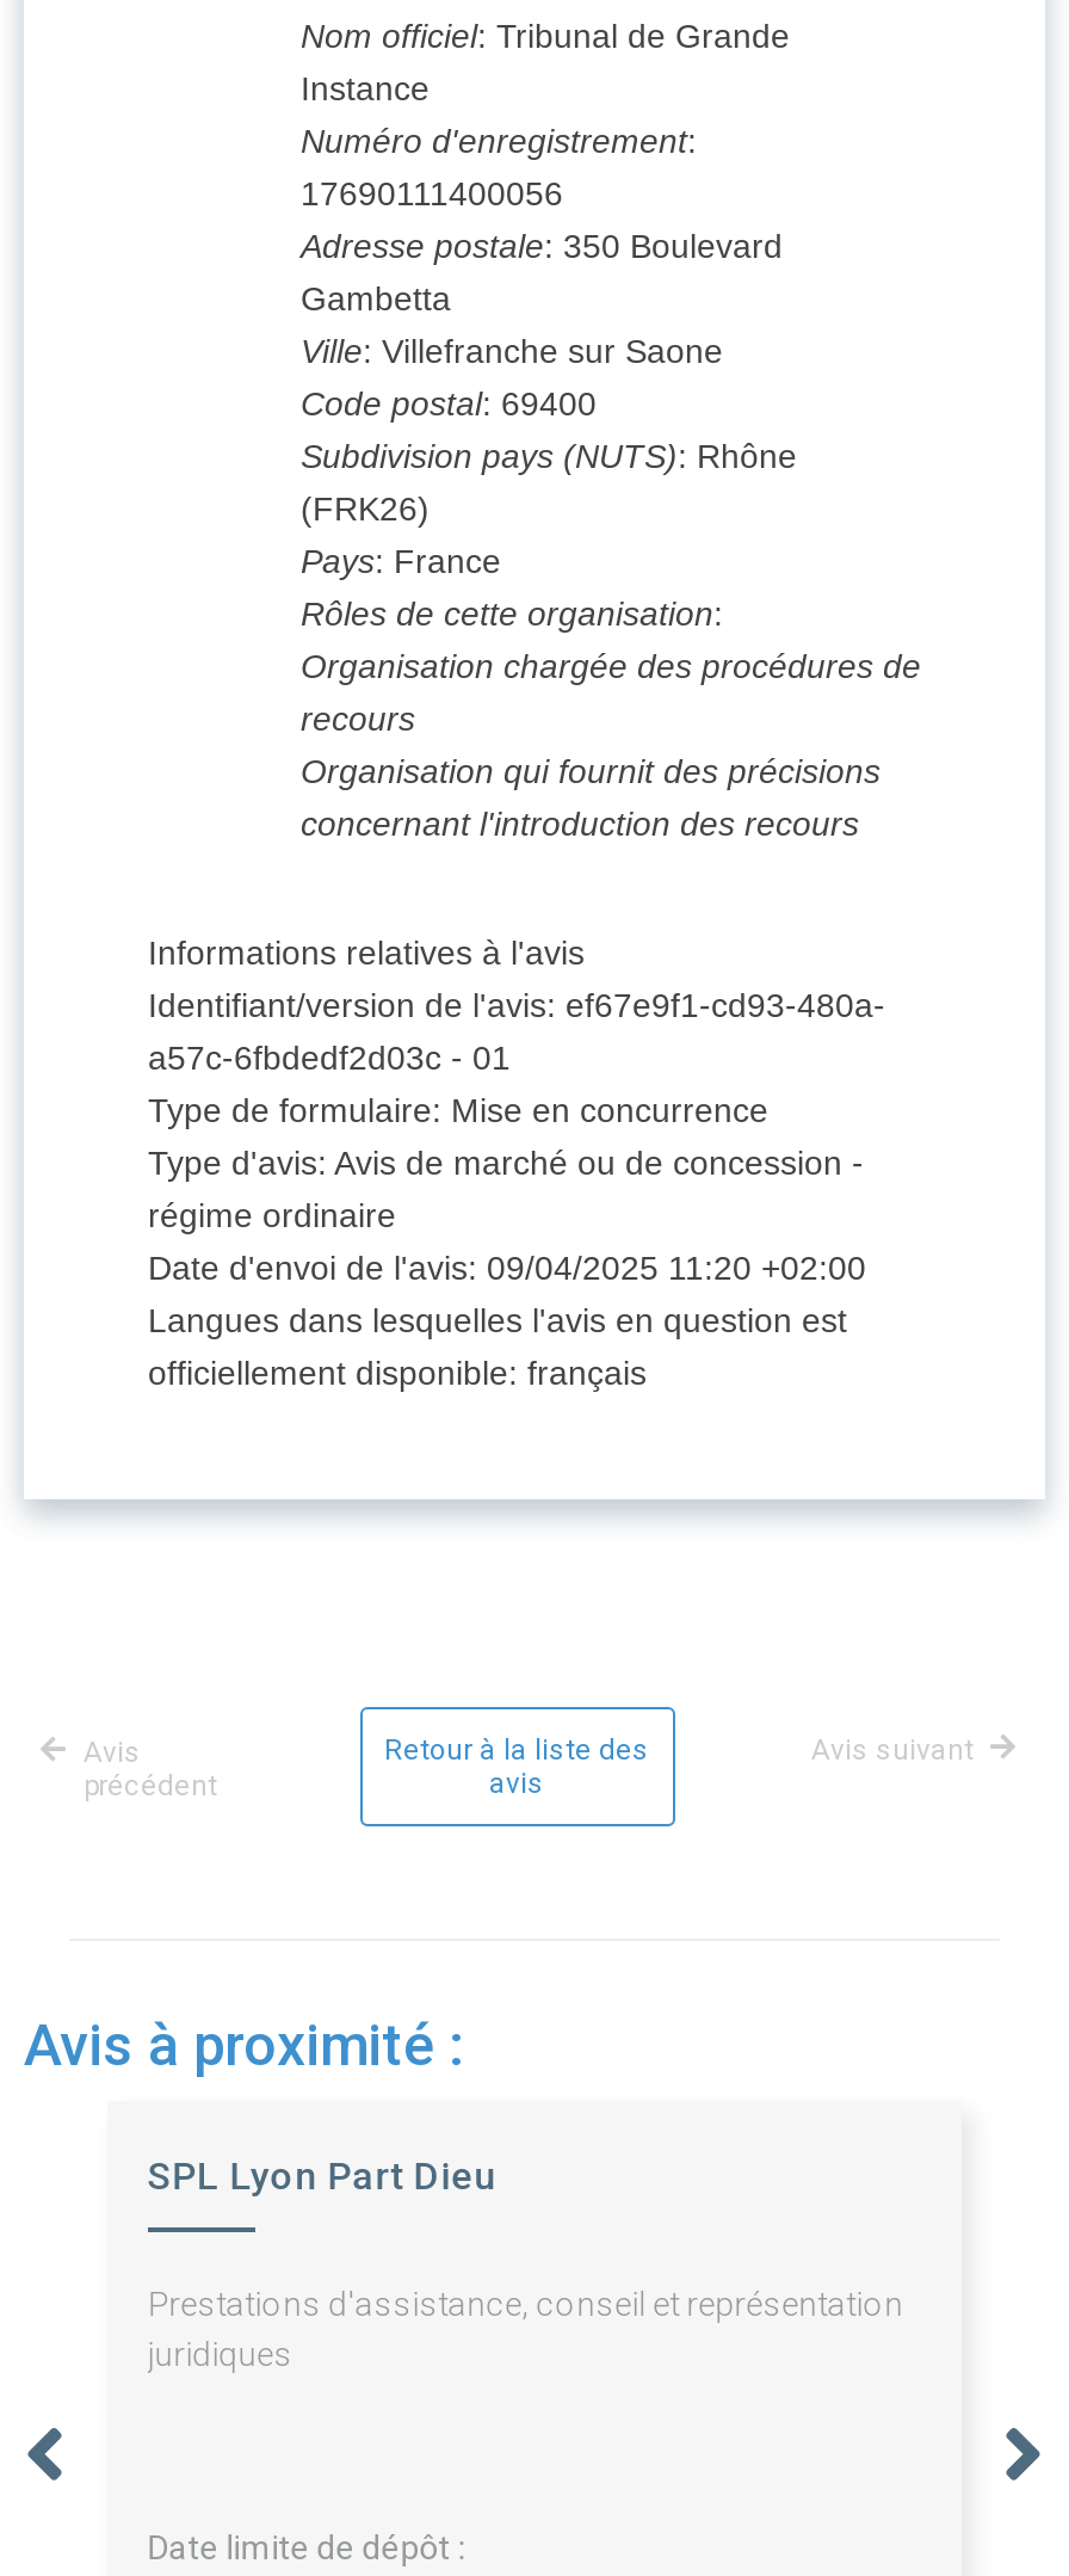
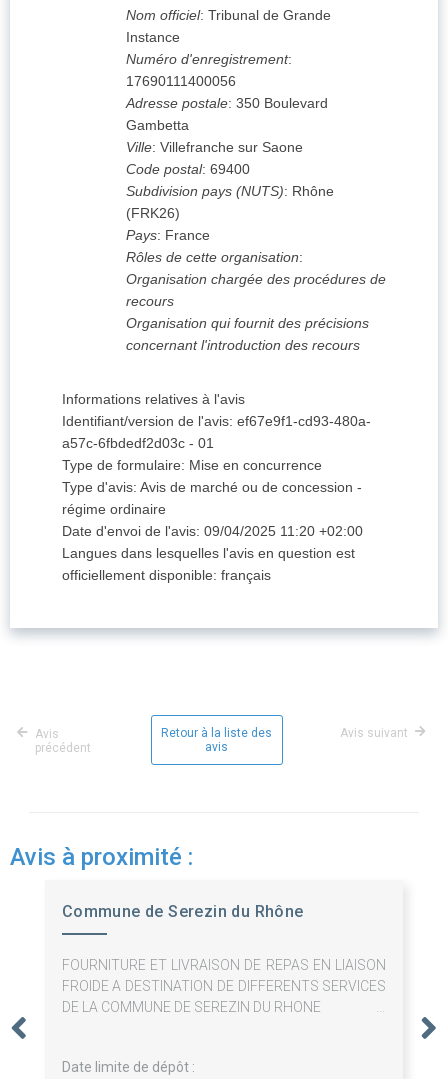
- SPL Lyon Part Dieu
+ Commune de Serezin du Rhône

- Prestations d'assistance, conseil et représentation
- juridiques
+ FOURNITURE ET LIVRAISON DE REPAS EN LIAISON
+ FROIDE A DESTINATION DE DIFFERENTS SERVICES
+ DE LA COMMUNE DE SEREZIN DU RHONE
